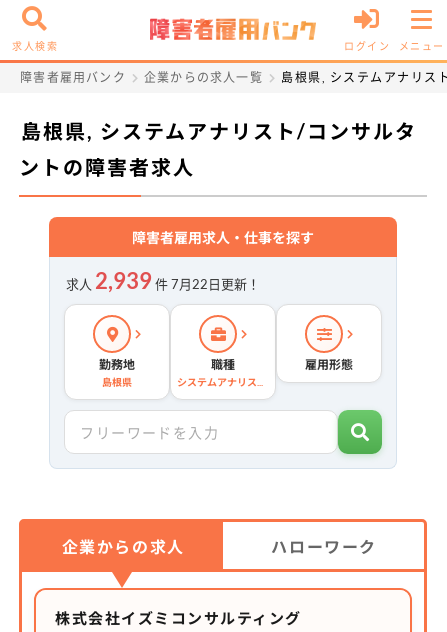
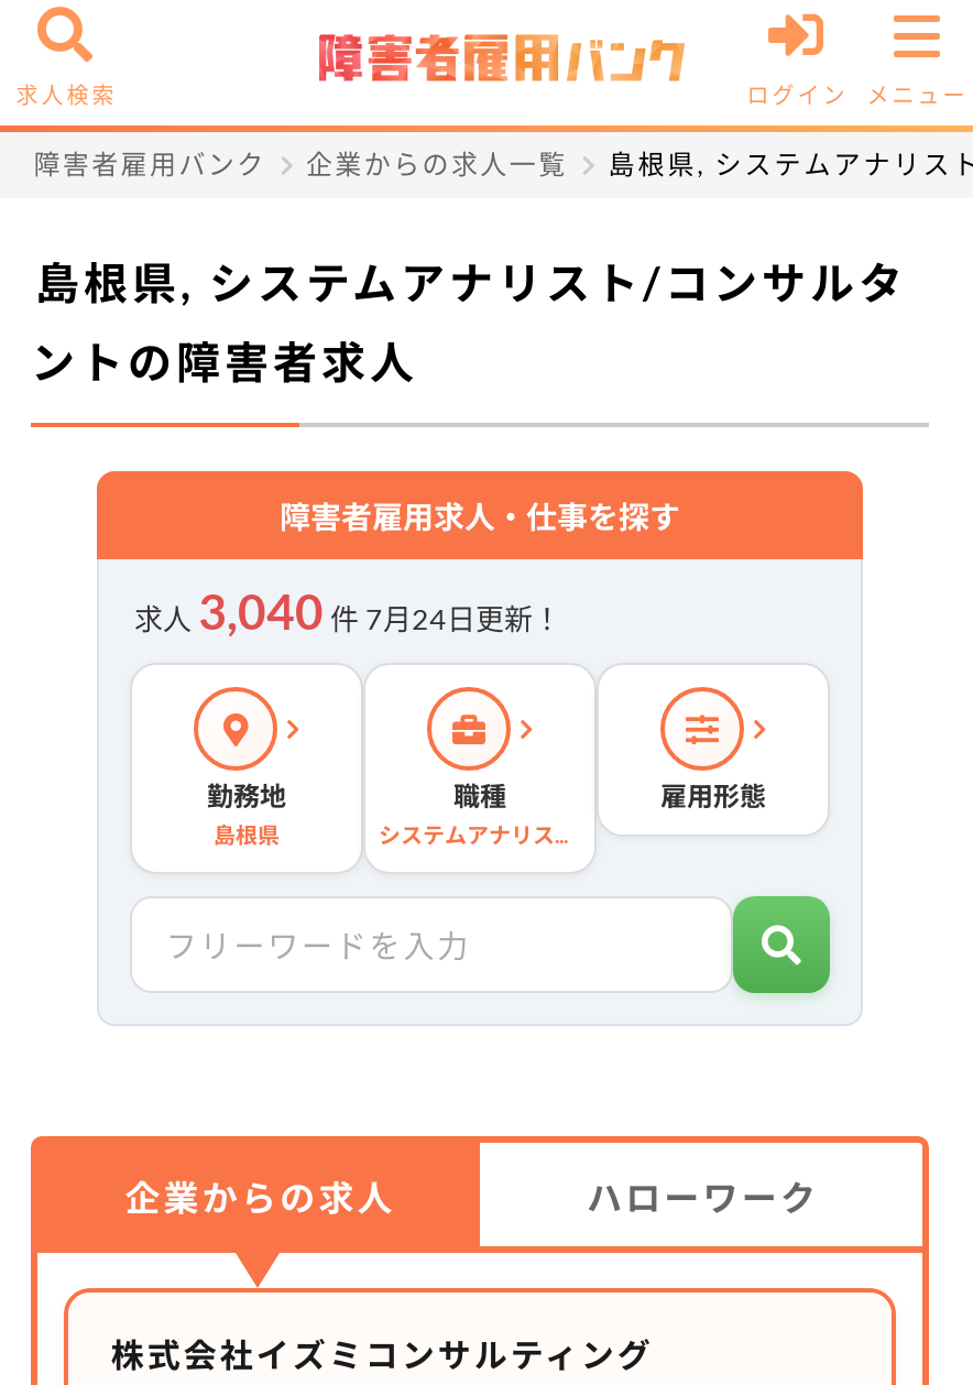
- 求人2,939件 7月22日更新！
+ 求人3,040件 7月24日更新！
